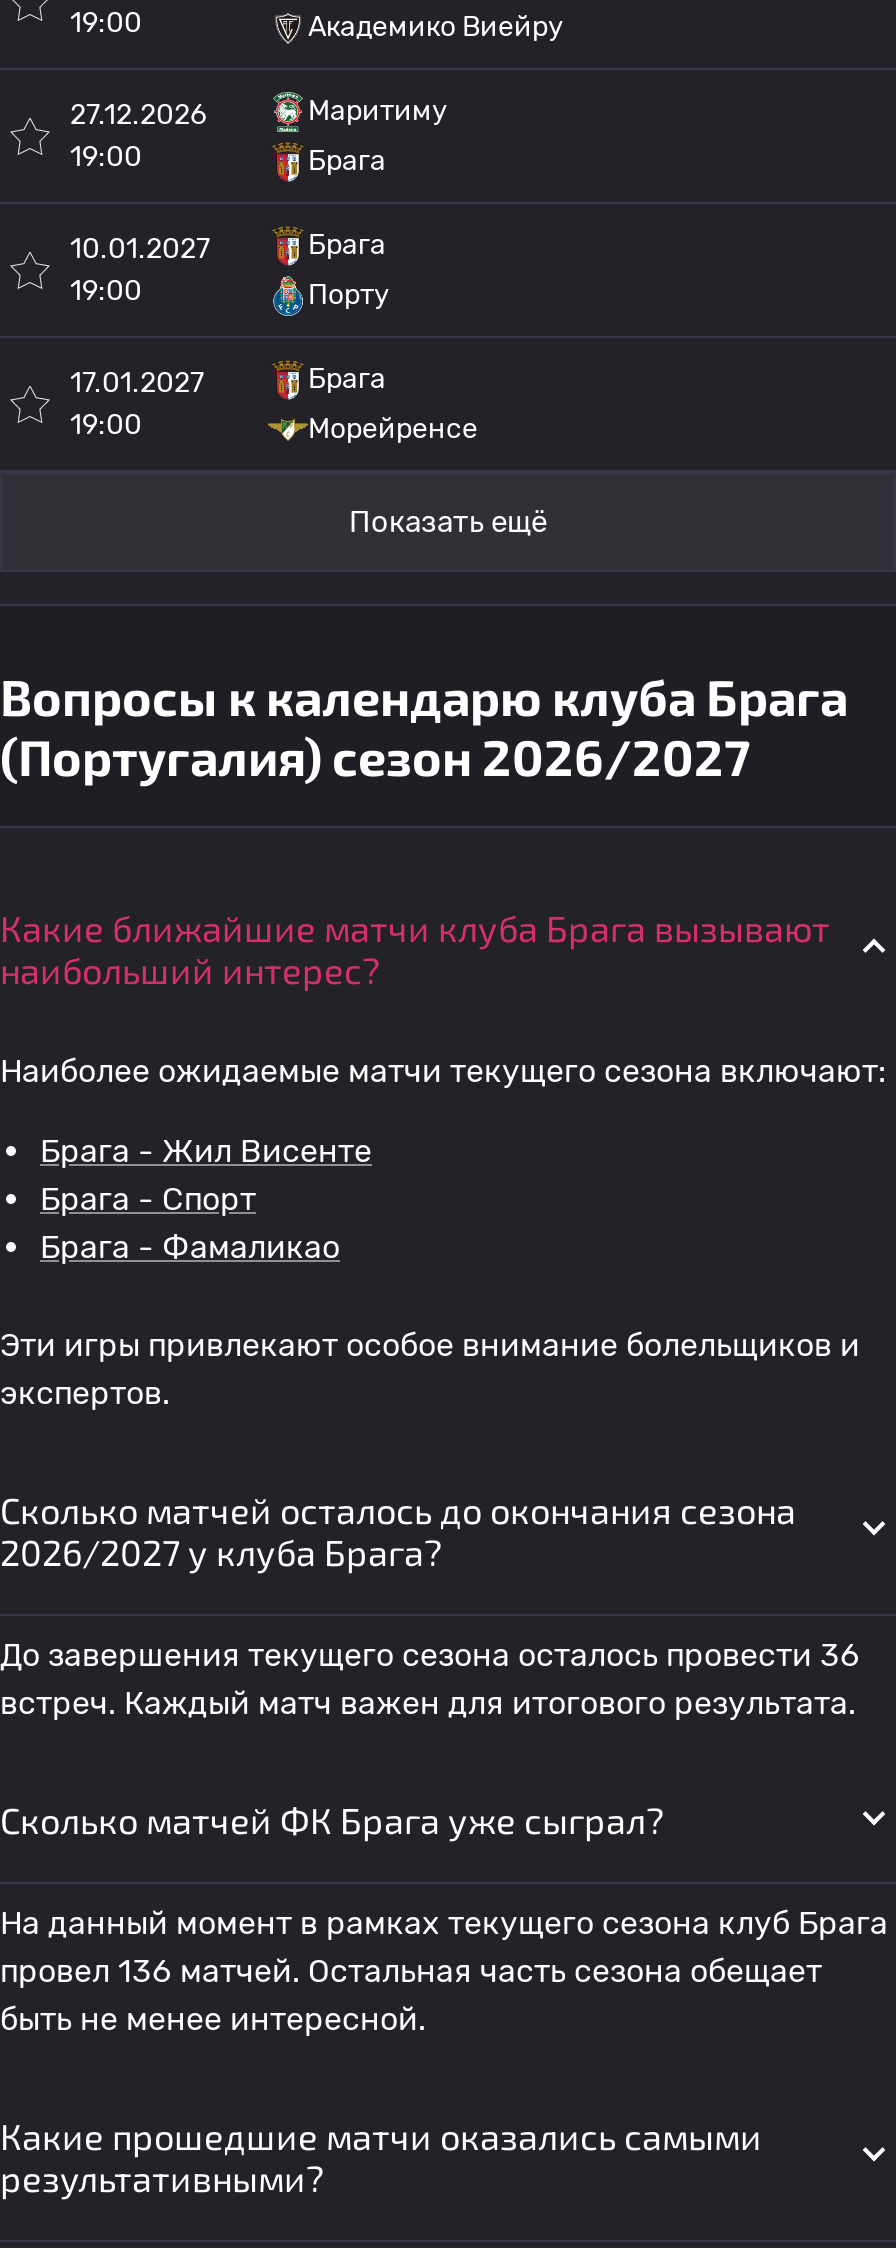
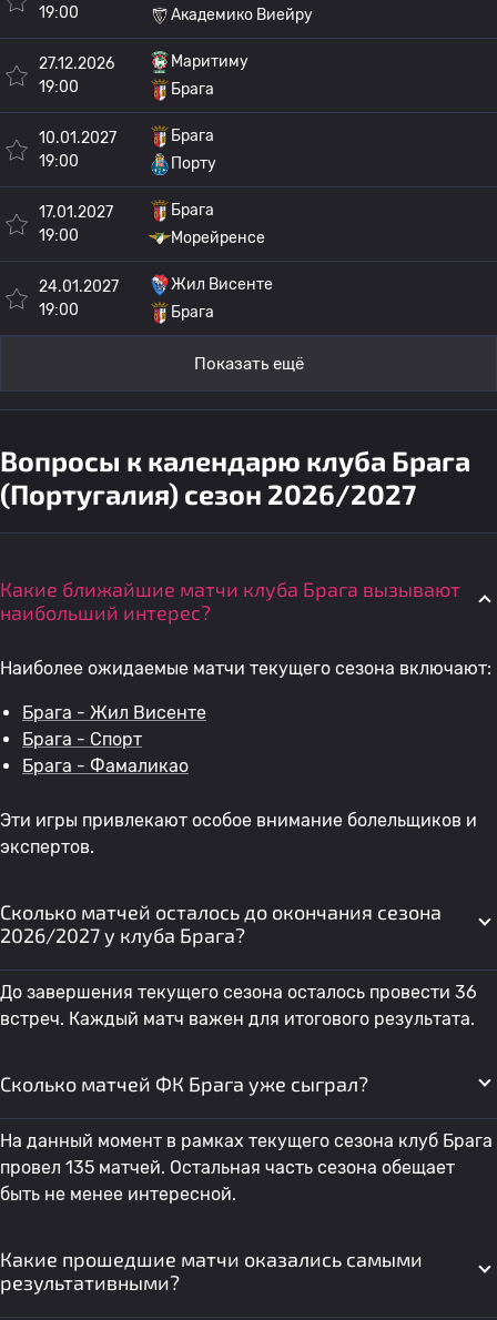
+ 24.01.2027
+ 19:00

+ Жил Висенте
+ Брага

- провел 136 матчей. Остальная часть сезона обещает
+ провел 135 матчей. Остальная часть сезона обещает
